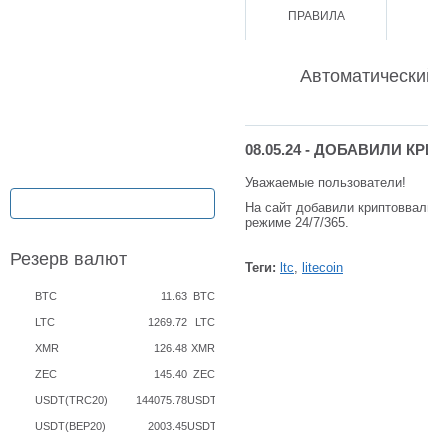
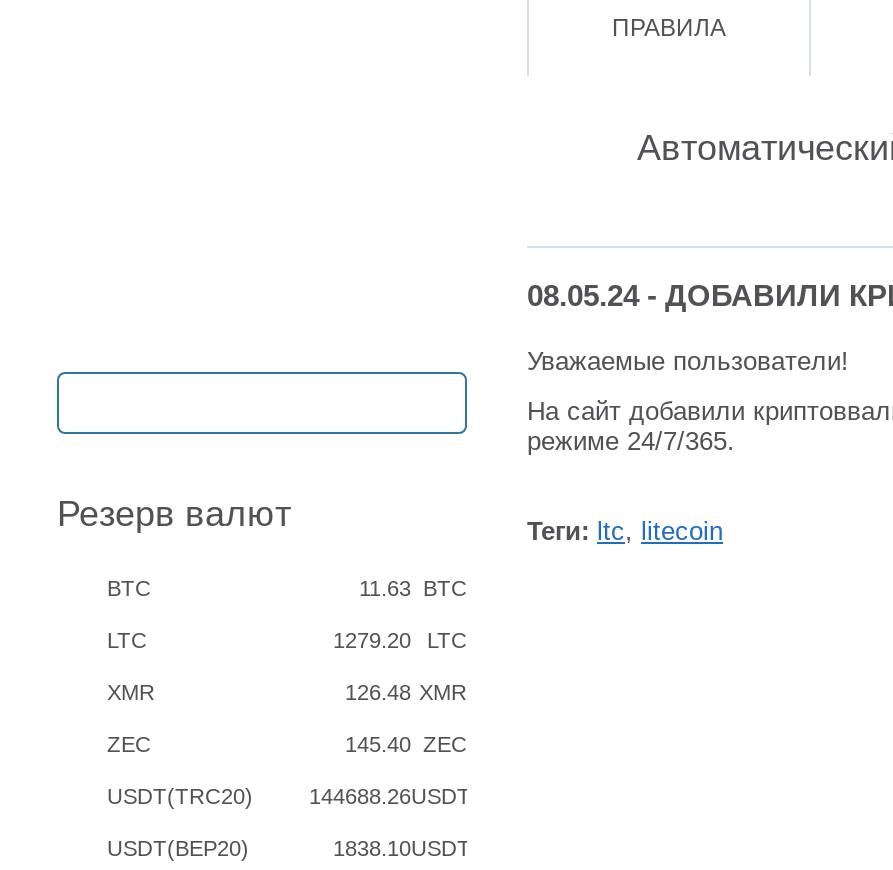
- 1269.72 LTC
+ 1279.20 LTC

- 144075.78 USDT
+ 144688.26 USDT

- 2003.45 USDT
+ 1838.10 USDT
